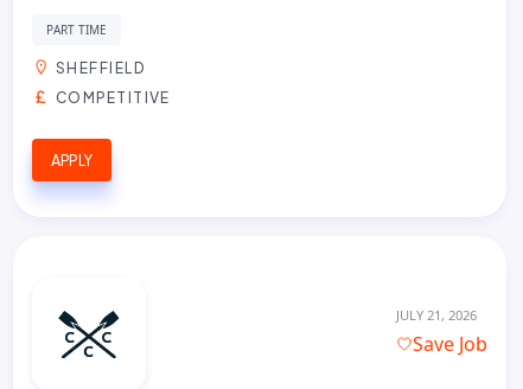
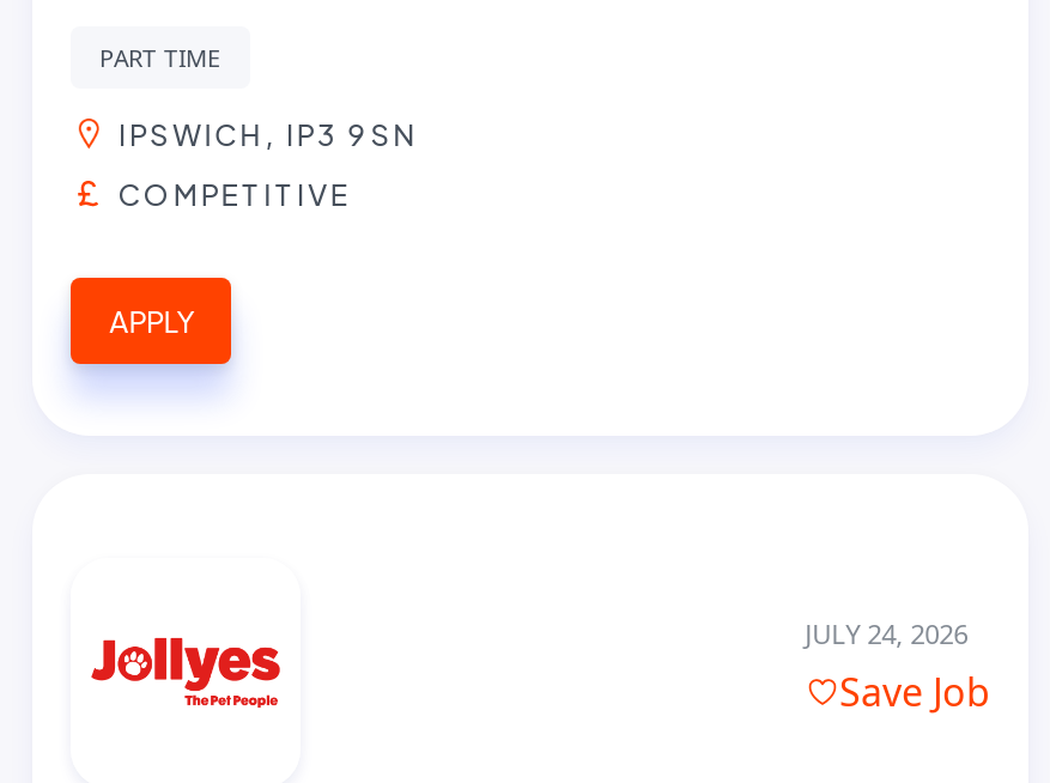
- SHEFFIELD
+ IPSWICH, IP3 9SN

- [image]
+ [image]

- JULY 21, 2026
+ JULY 24, 2026
